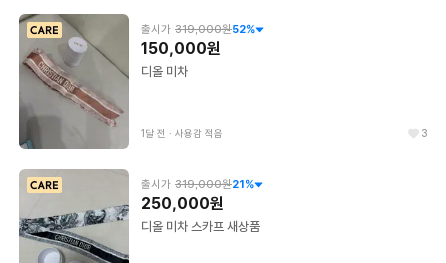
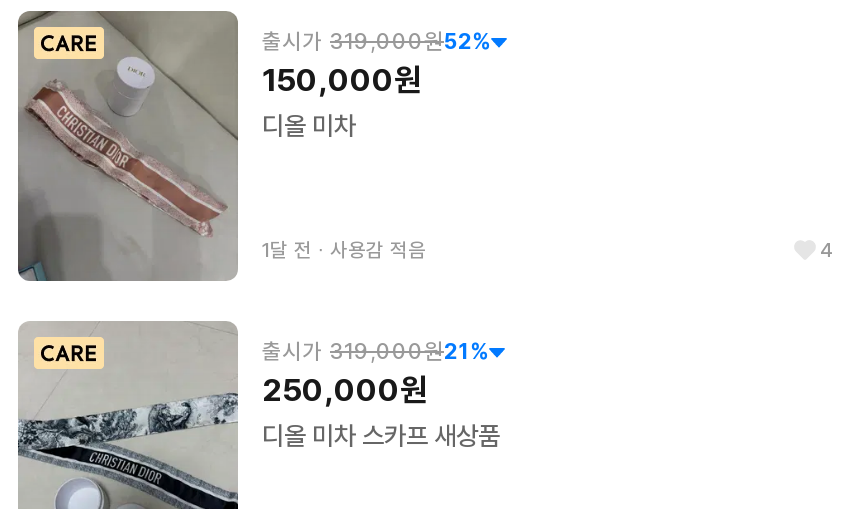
- 3
+ 4
